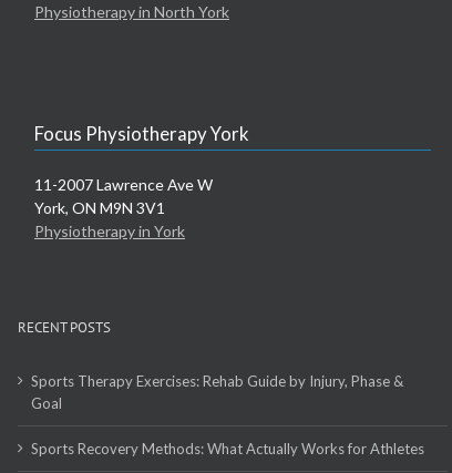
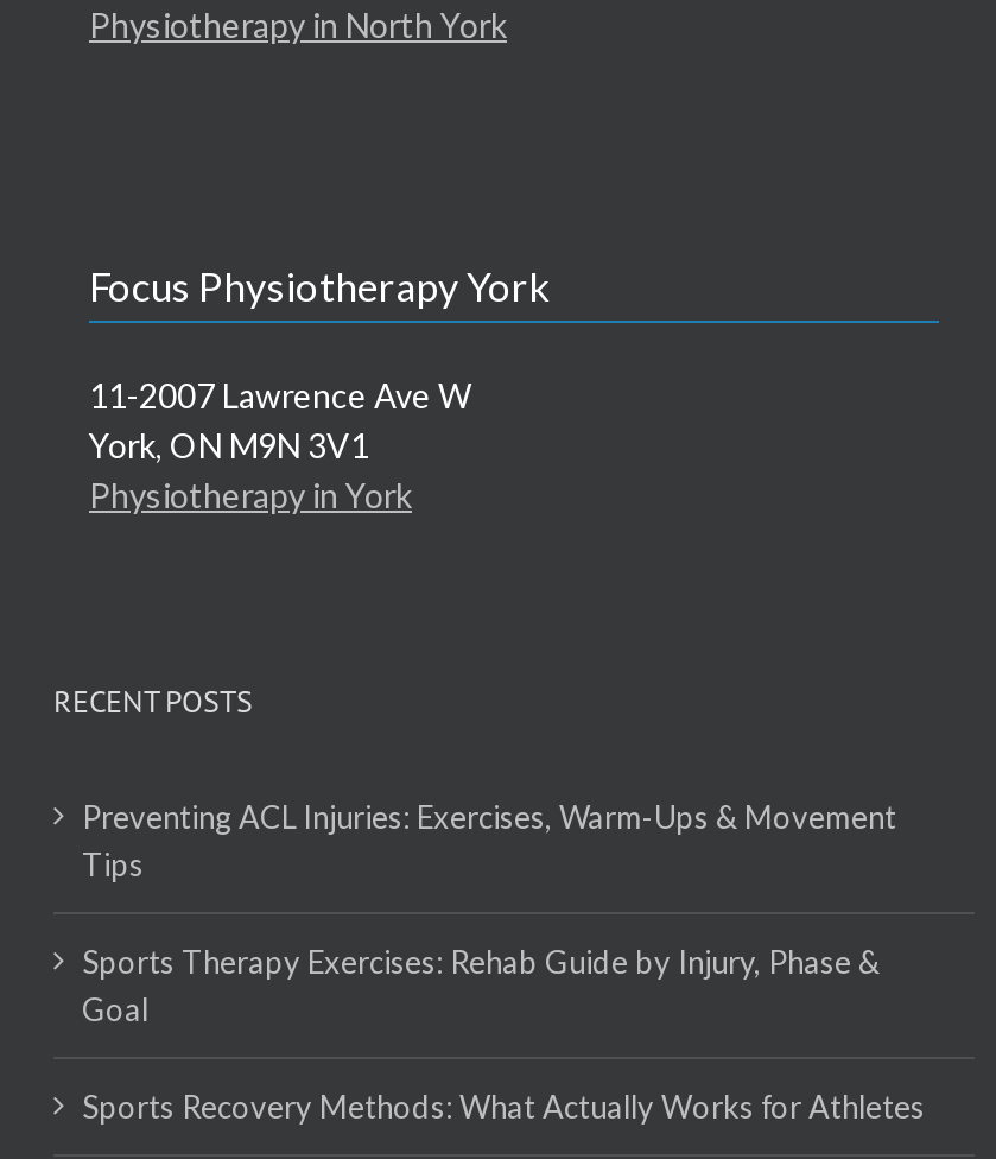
+ Preventing ACL Injuries: Exercises, Warm-Ups & Movement
+ Tips
